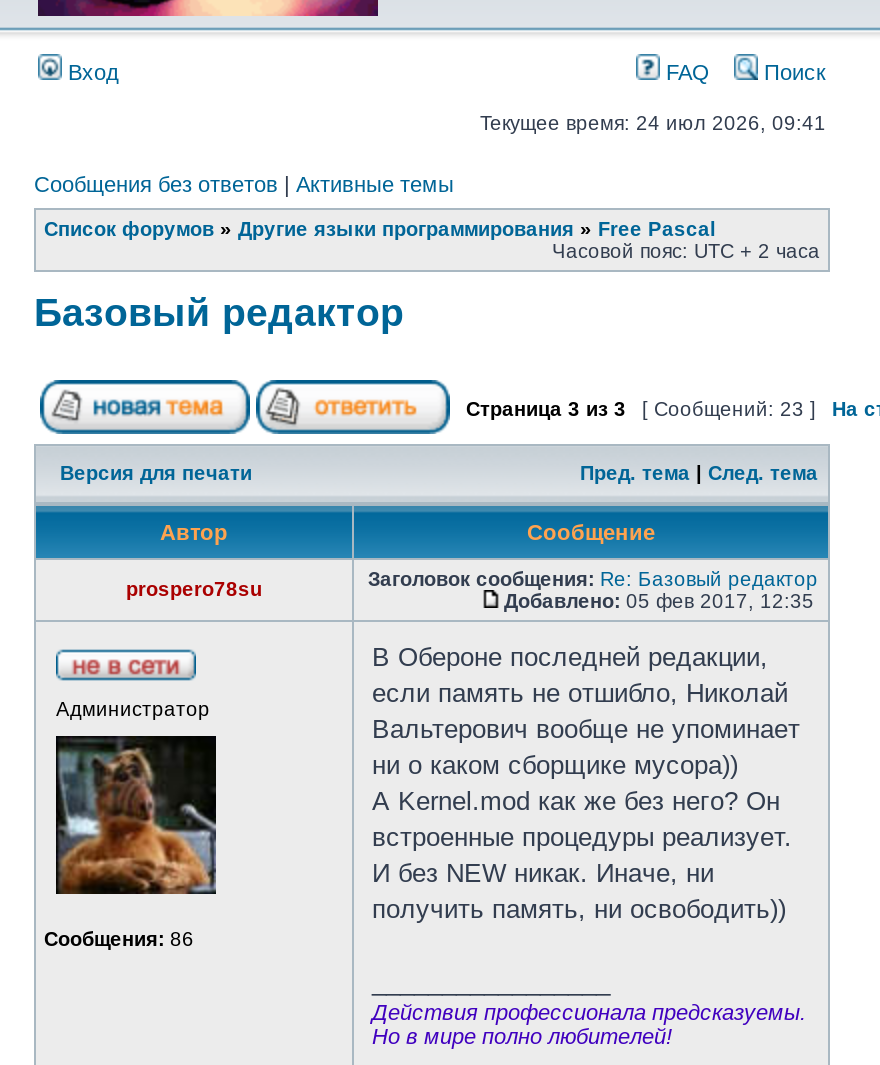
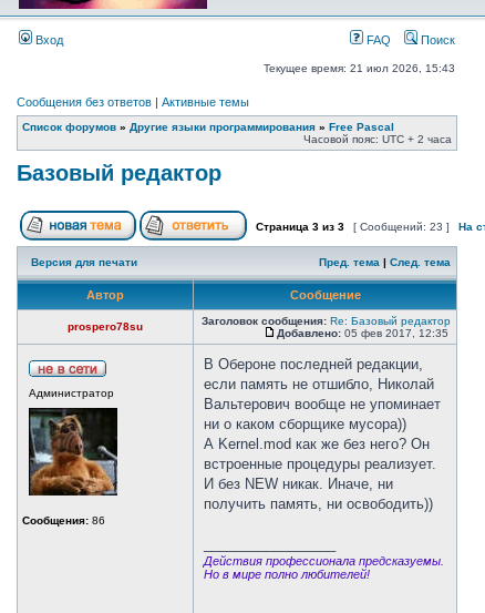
- Текущее время: 24 июл 2026, 09:41
+ Текущее время: 21 июл 2026, 15:43
